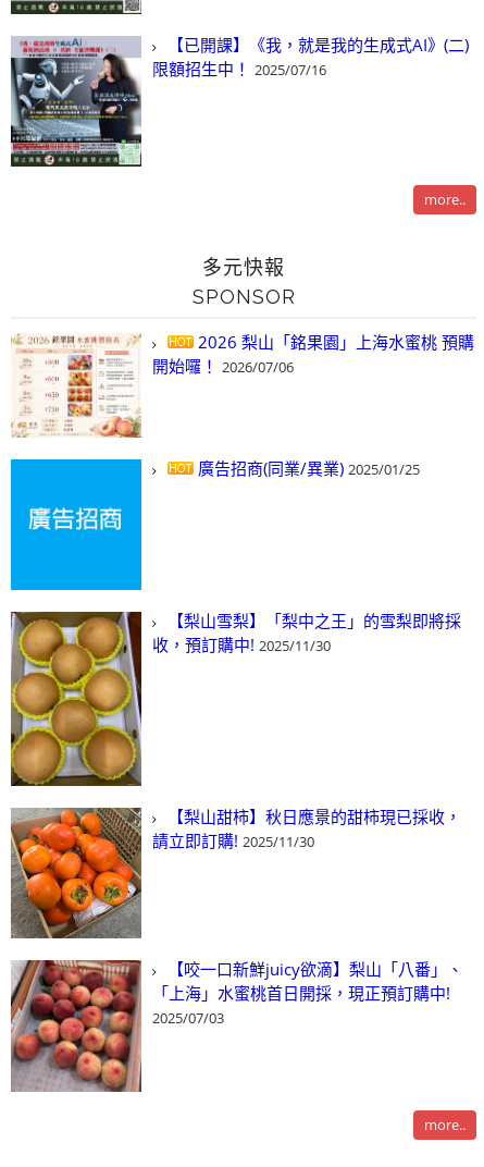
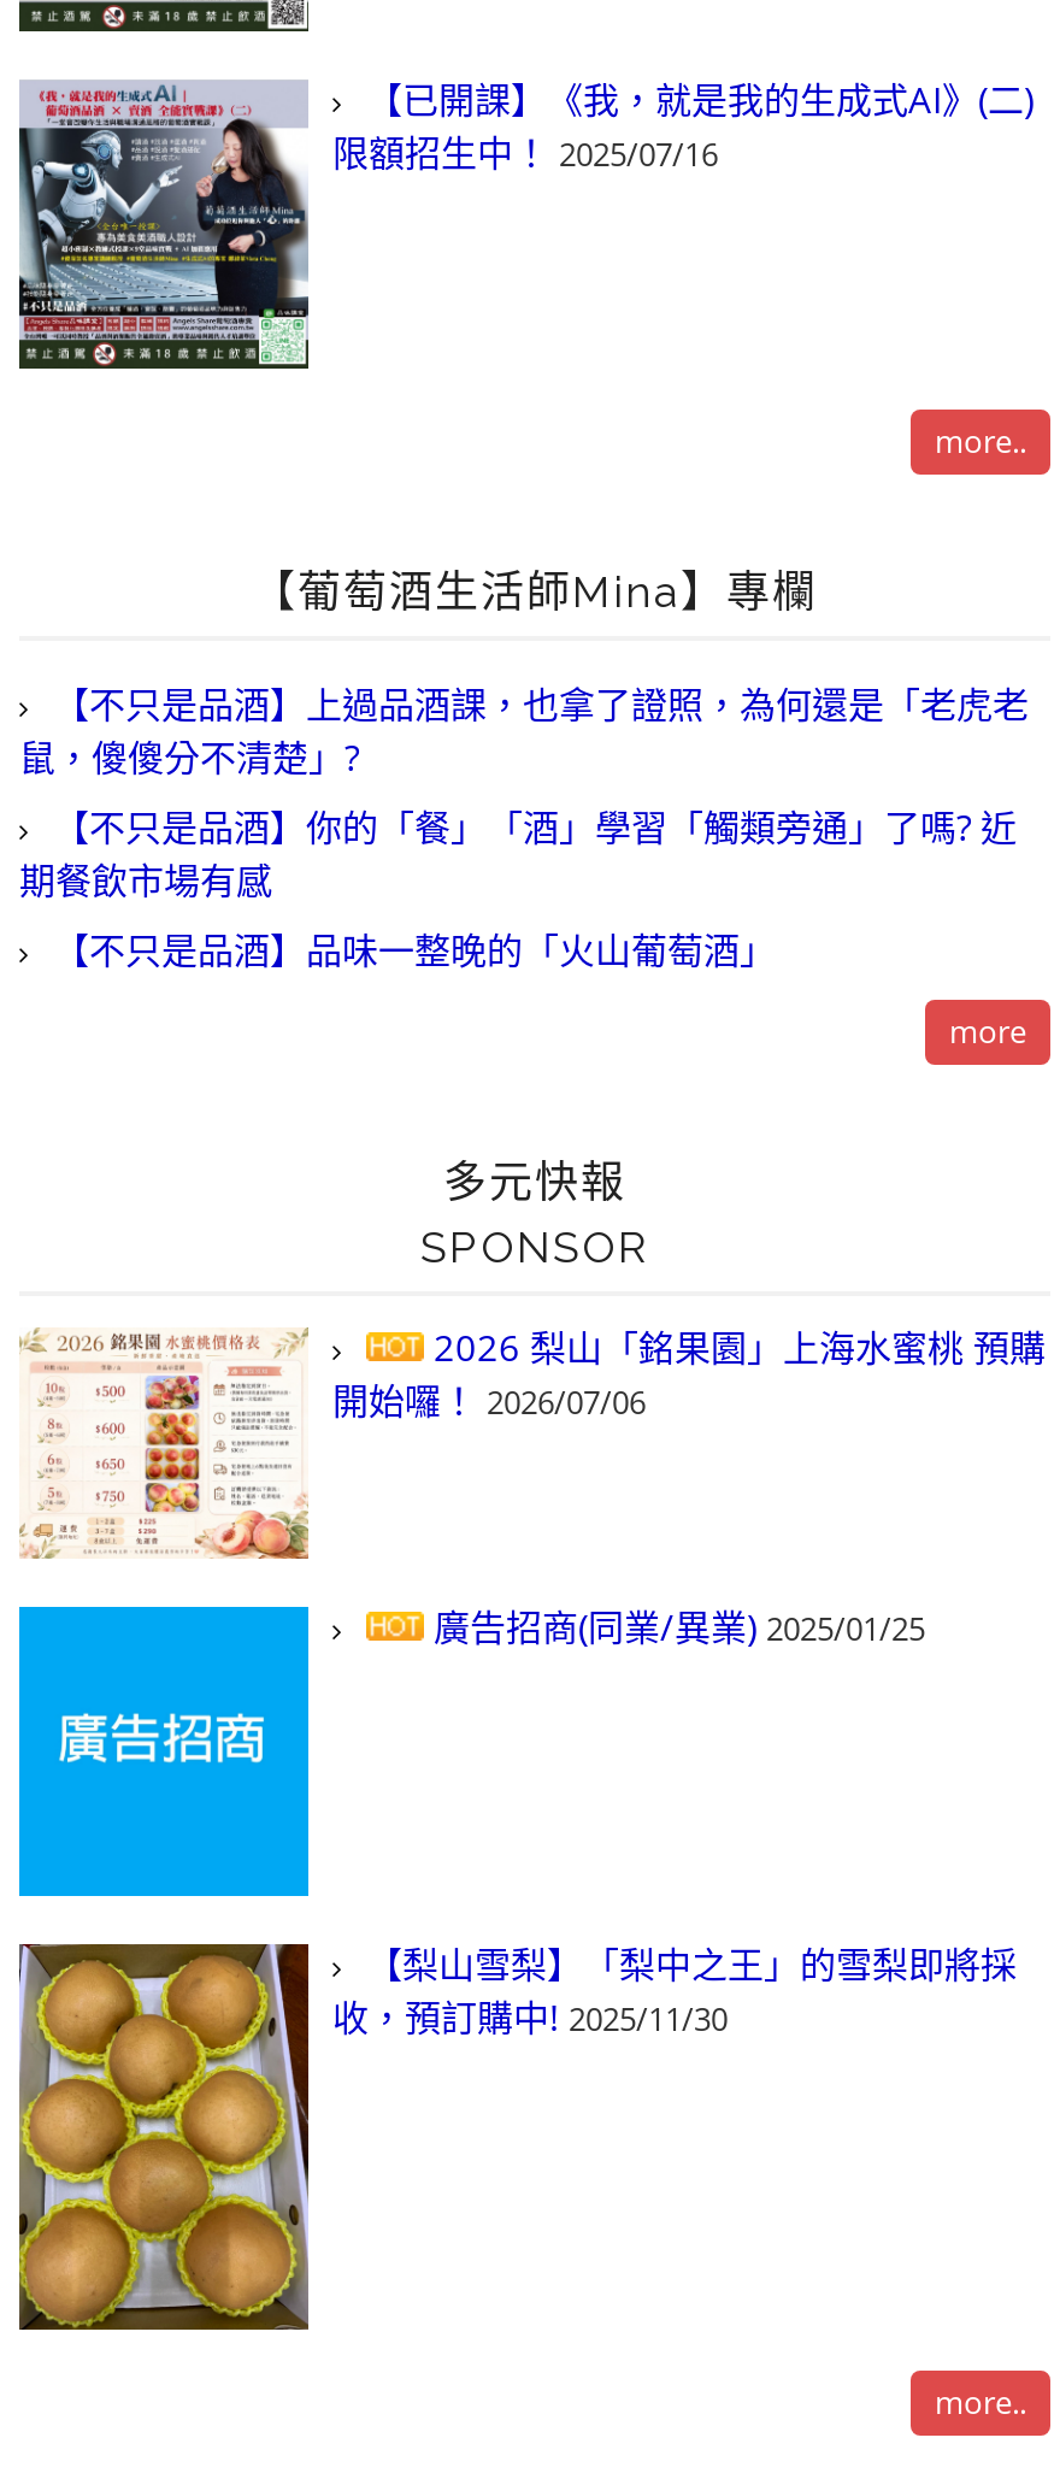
+ 【葡萄酒生活師Mina】專欄
+ 【不只是品酒】上過品酒課，也拿了證照，為何還是「老虎老
+ 鼠，傻傻分不清楚」?
+ 【不只是品酒】你的「餐」「酒」學習「觸類旁通」了嗎? 近
+ 期餐飲市場有感
+ 【不只是品酒】品味一整晚的「火山葡萄酒」
+ more

moved down: [image] | 多元快報 | SPONSOR | 2026 梨山「銘果園」上海水蜜桃 預購 | 開始囉！ 2026/07/06 | 廣告招商(同業/異業) 2025/01/25 | 【梨山雪梨】「梨中之王」的雪梨即將採 | 收，預訂購中! 2025/11/30

moved down: [image]

- [image]
- 【梨山甜柿】秋日應景的甜柿現已採收，
- 請立即訂購! 2025/11/30

- [image]
- 【咬一口新鮮juicy欲滴】梨山「八番」、
- 「上海」水蜜桃首日開採，現正預訂購中!
- 2025/07/03
